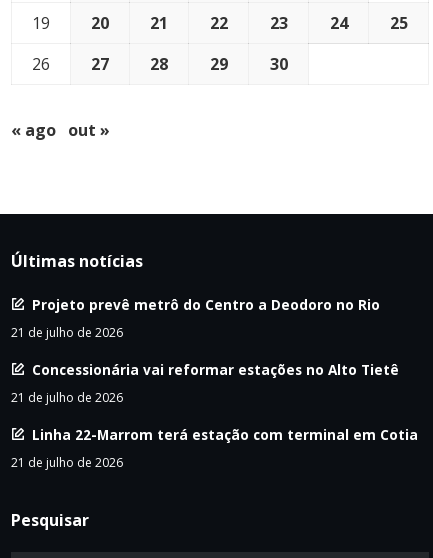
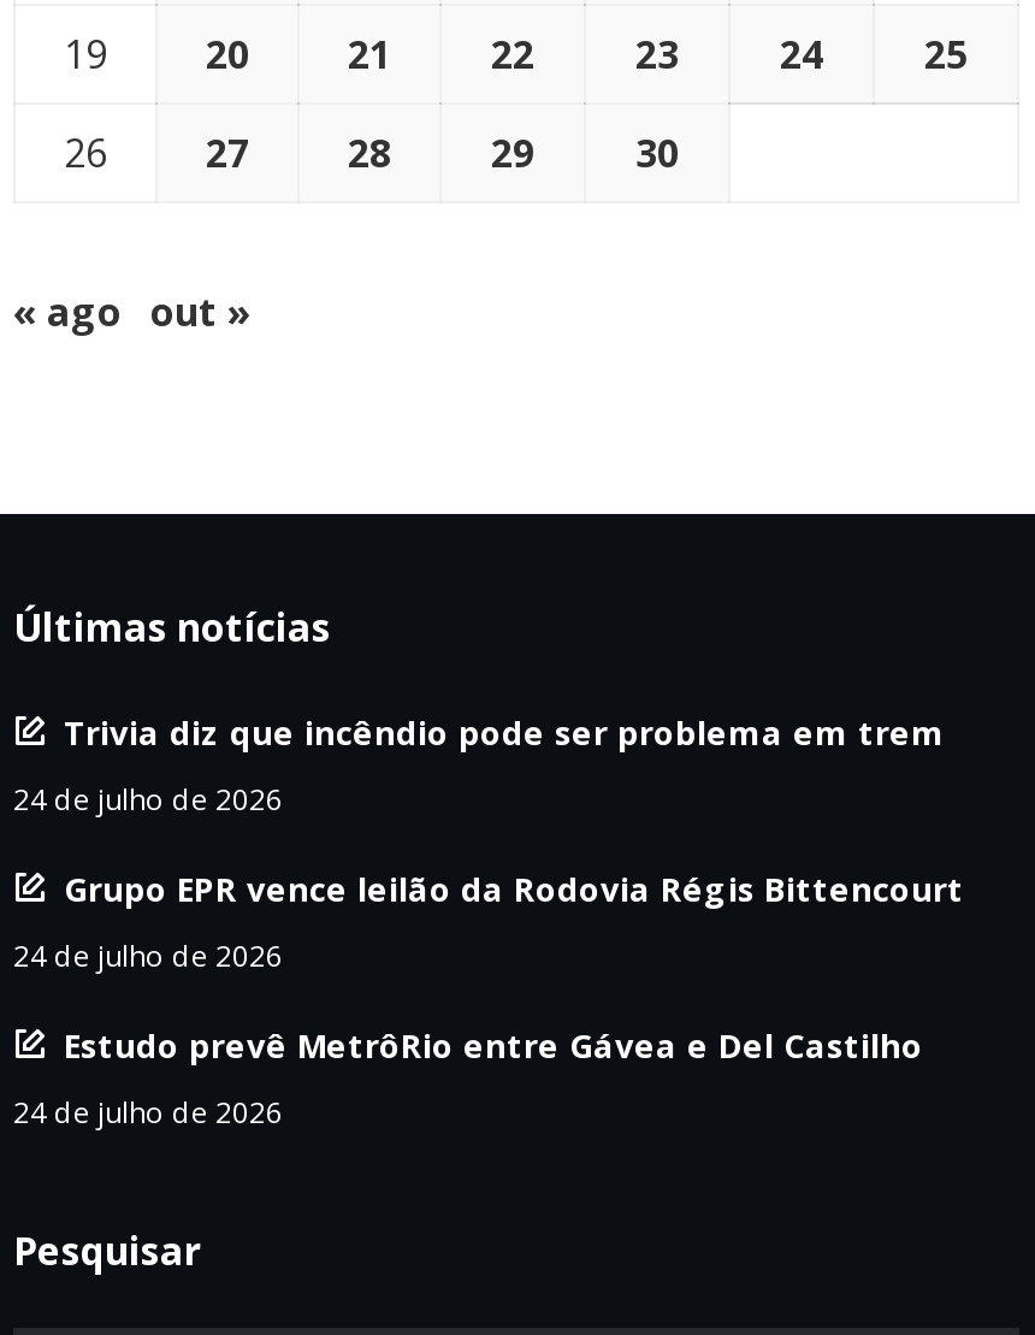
- Projeto prevê metrô do Centro a Deodoro no Rio
+ Trivia diz que incêndio pode ser problema em trem

- 21 de julho de 2026
+ 24 de julho de 2026

- Concessionária vai reformar estações no Alto Tietê
+ Grupo EPR vence leilão da Rodovia Régis Bittencourt

- 21 de julho de 2026
+ 24 de julho de 2026

- Linha 22-Marrom terá estação com terminal em Cotia
+ Estudo prevê MetrôRio entre Gávea e Del Castilho

- 21 de julho de 2026
+ 24 de julho de 2026
